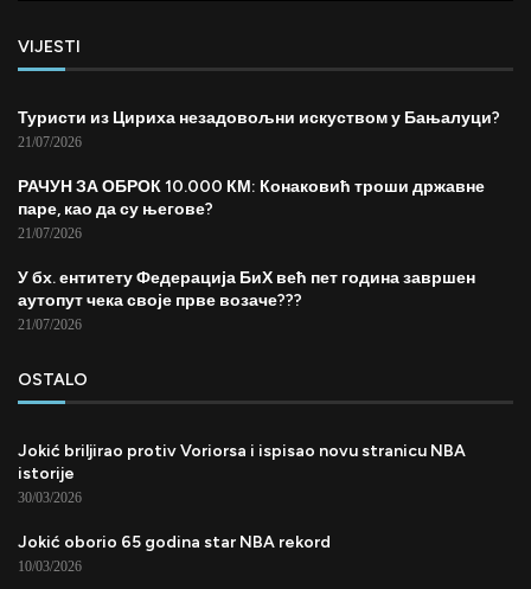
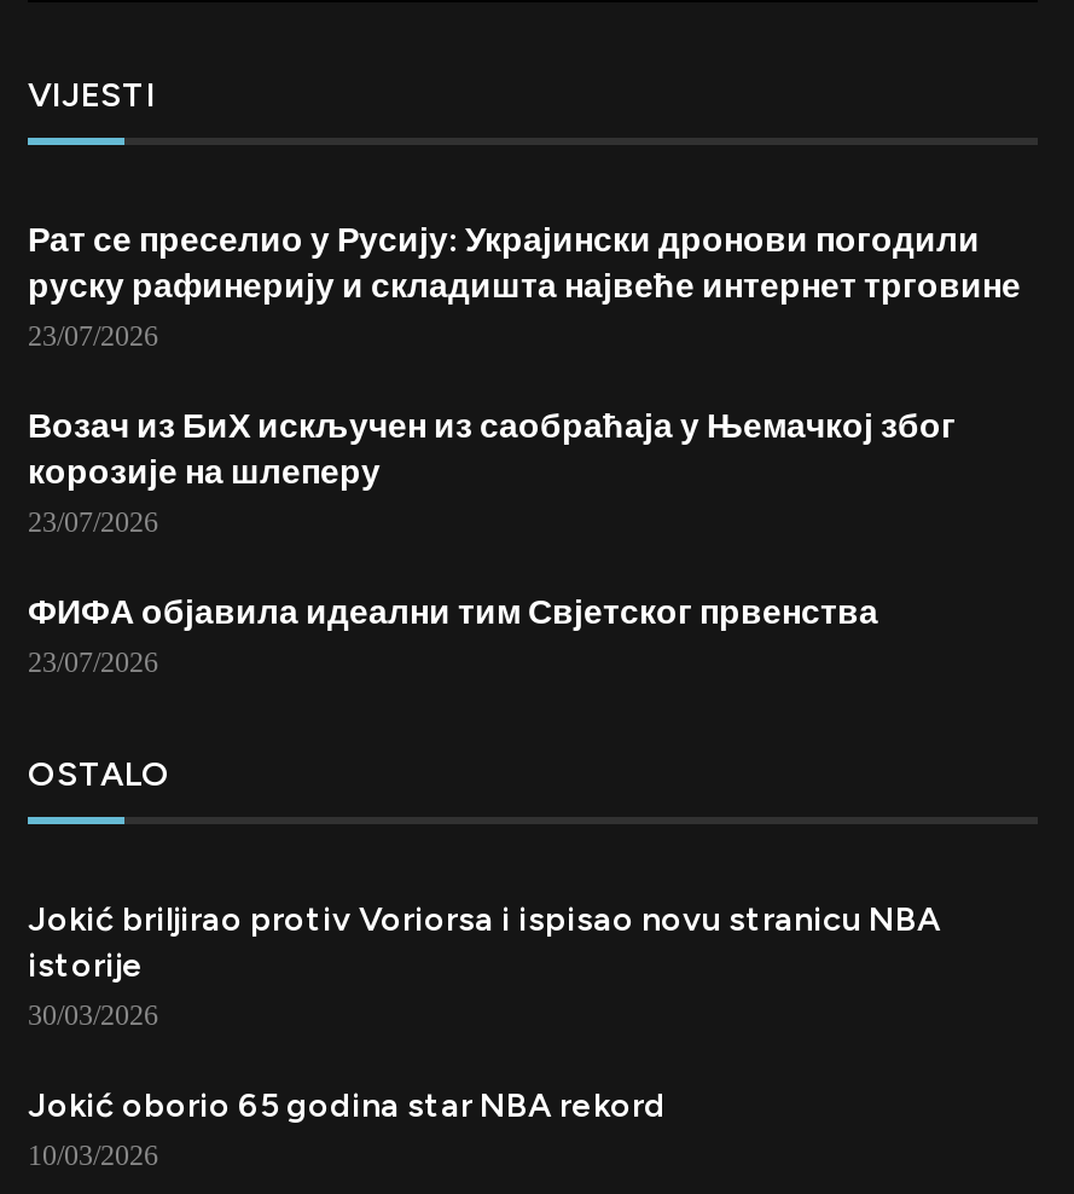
- Туристи из Цириха незадовољни искуством у Бањалуци?
- 21/07/2026
+ Рат се преселио у Русију: Украјински дронови погодили
+ руску рафинерију и складишта највеће интернет трговине
+ 23/07/2026

- РАЧУН ЗА ОБРОК 10.000 КМ: Конаковић троши државне
- паре, као да су његове?
- 21/07/2026
+ Возач из БиХ искључен из саобраћаја у Њемачкој због
+ корозије на шлеперу
+ 23/07/2026

- У бх. ентитету Федерација БиХ већ пет година завршен
- аутопут чека своје прве возаче???
- 21/07/2026
+ ФИФА објавила идеални тим Свјетског првенства
+ 23/07/2026
